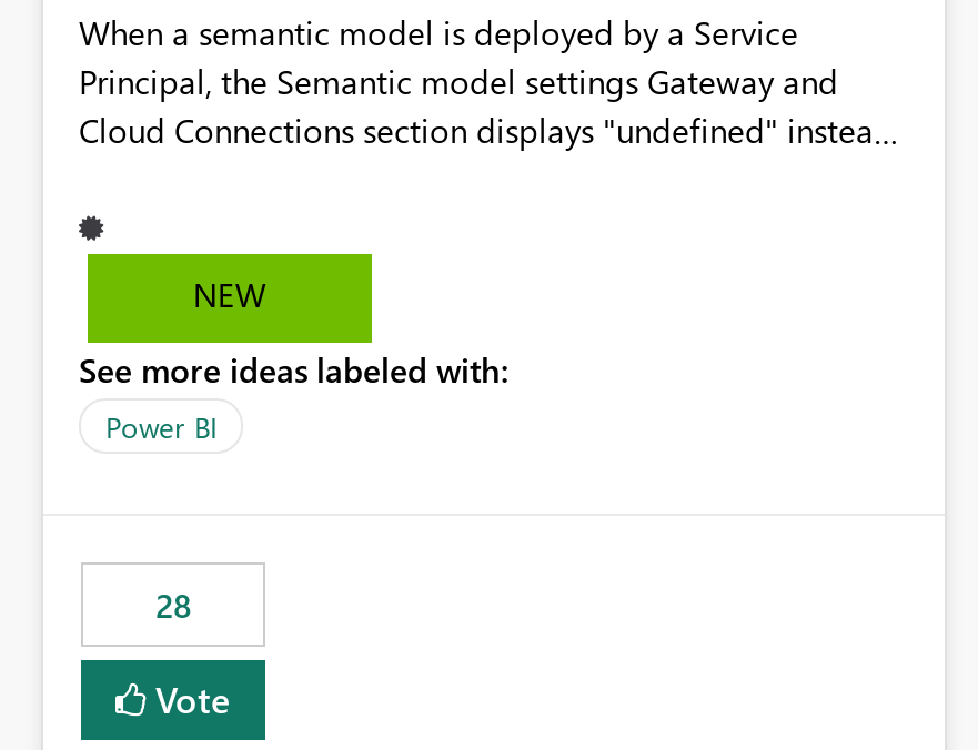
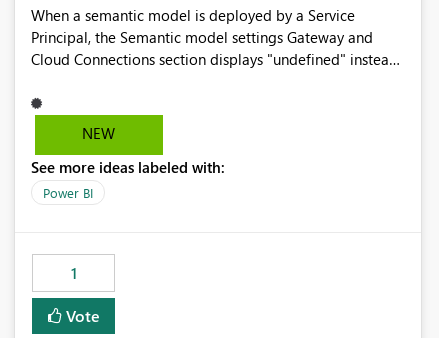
- 28
+ 1
